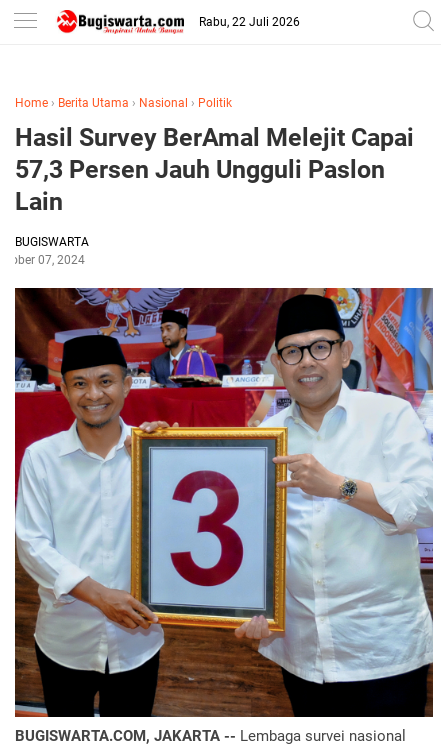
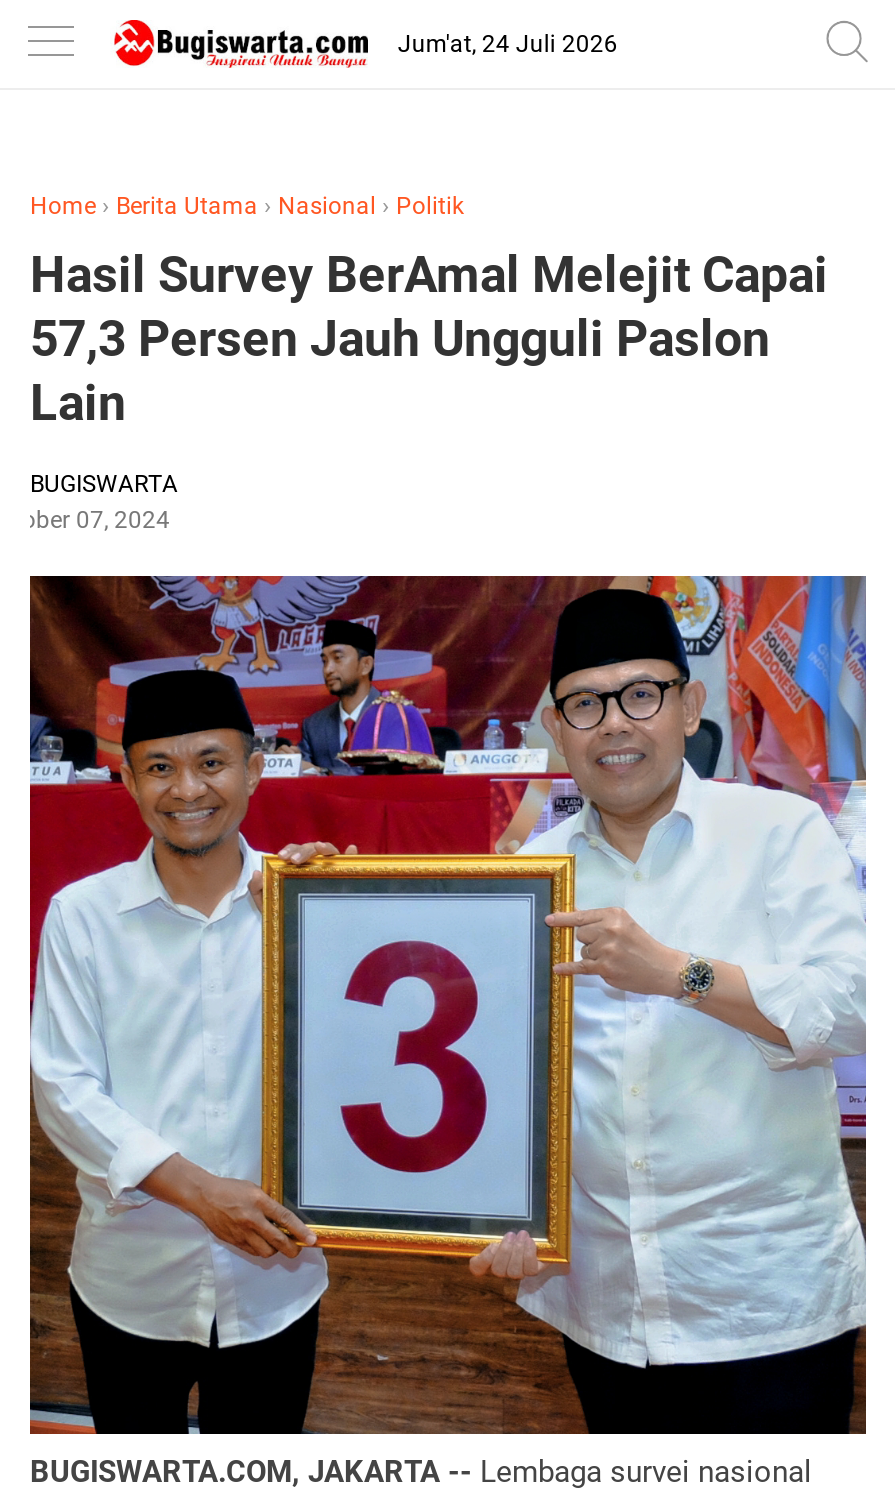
- Rabu, 22 Juli 2026
+ Jum'at, 24 Juli 2026
